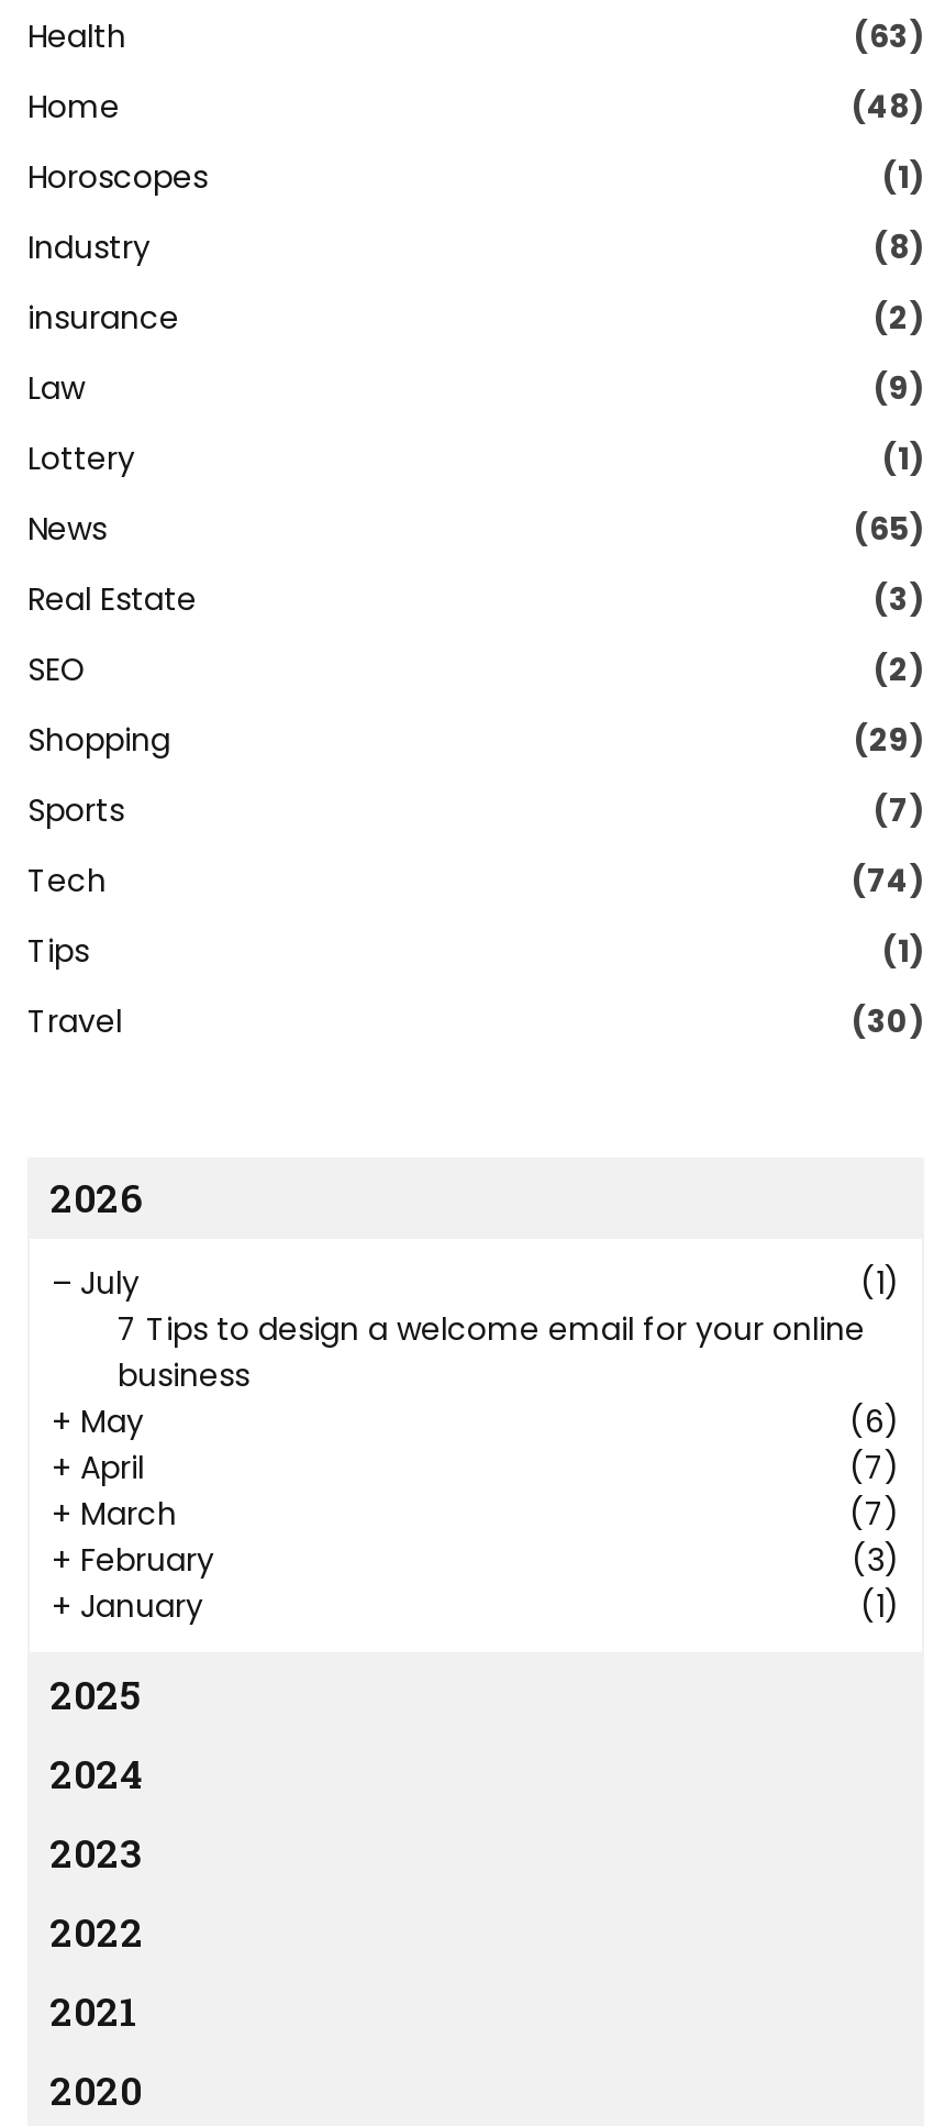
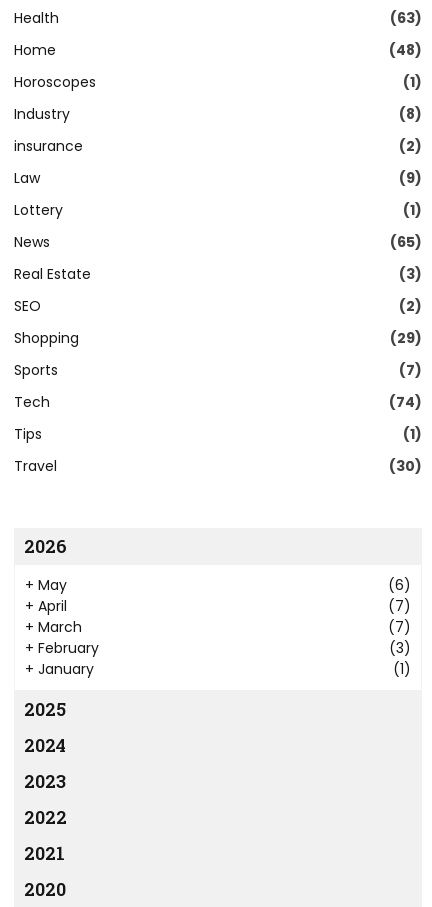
- – July
- (1)
- 7 Tips to design a welcome email for your online
- business
